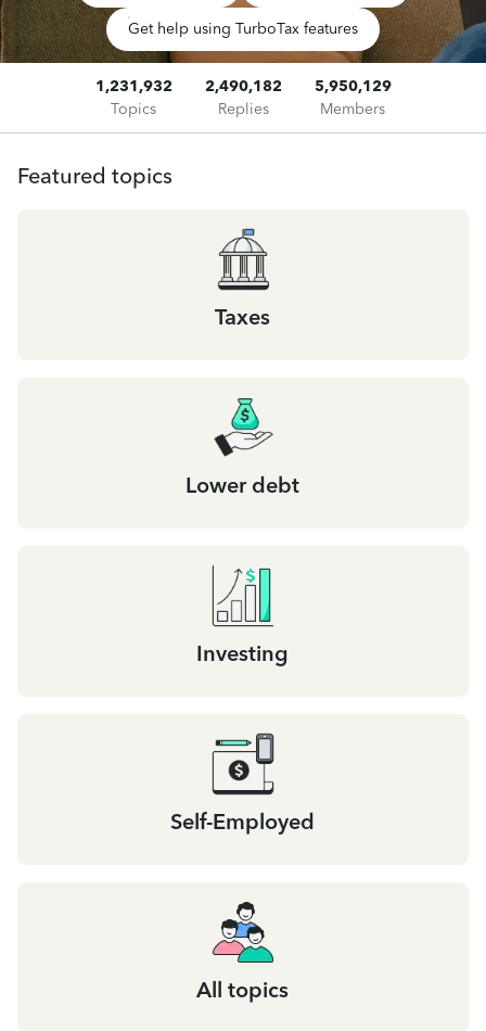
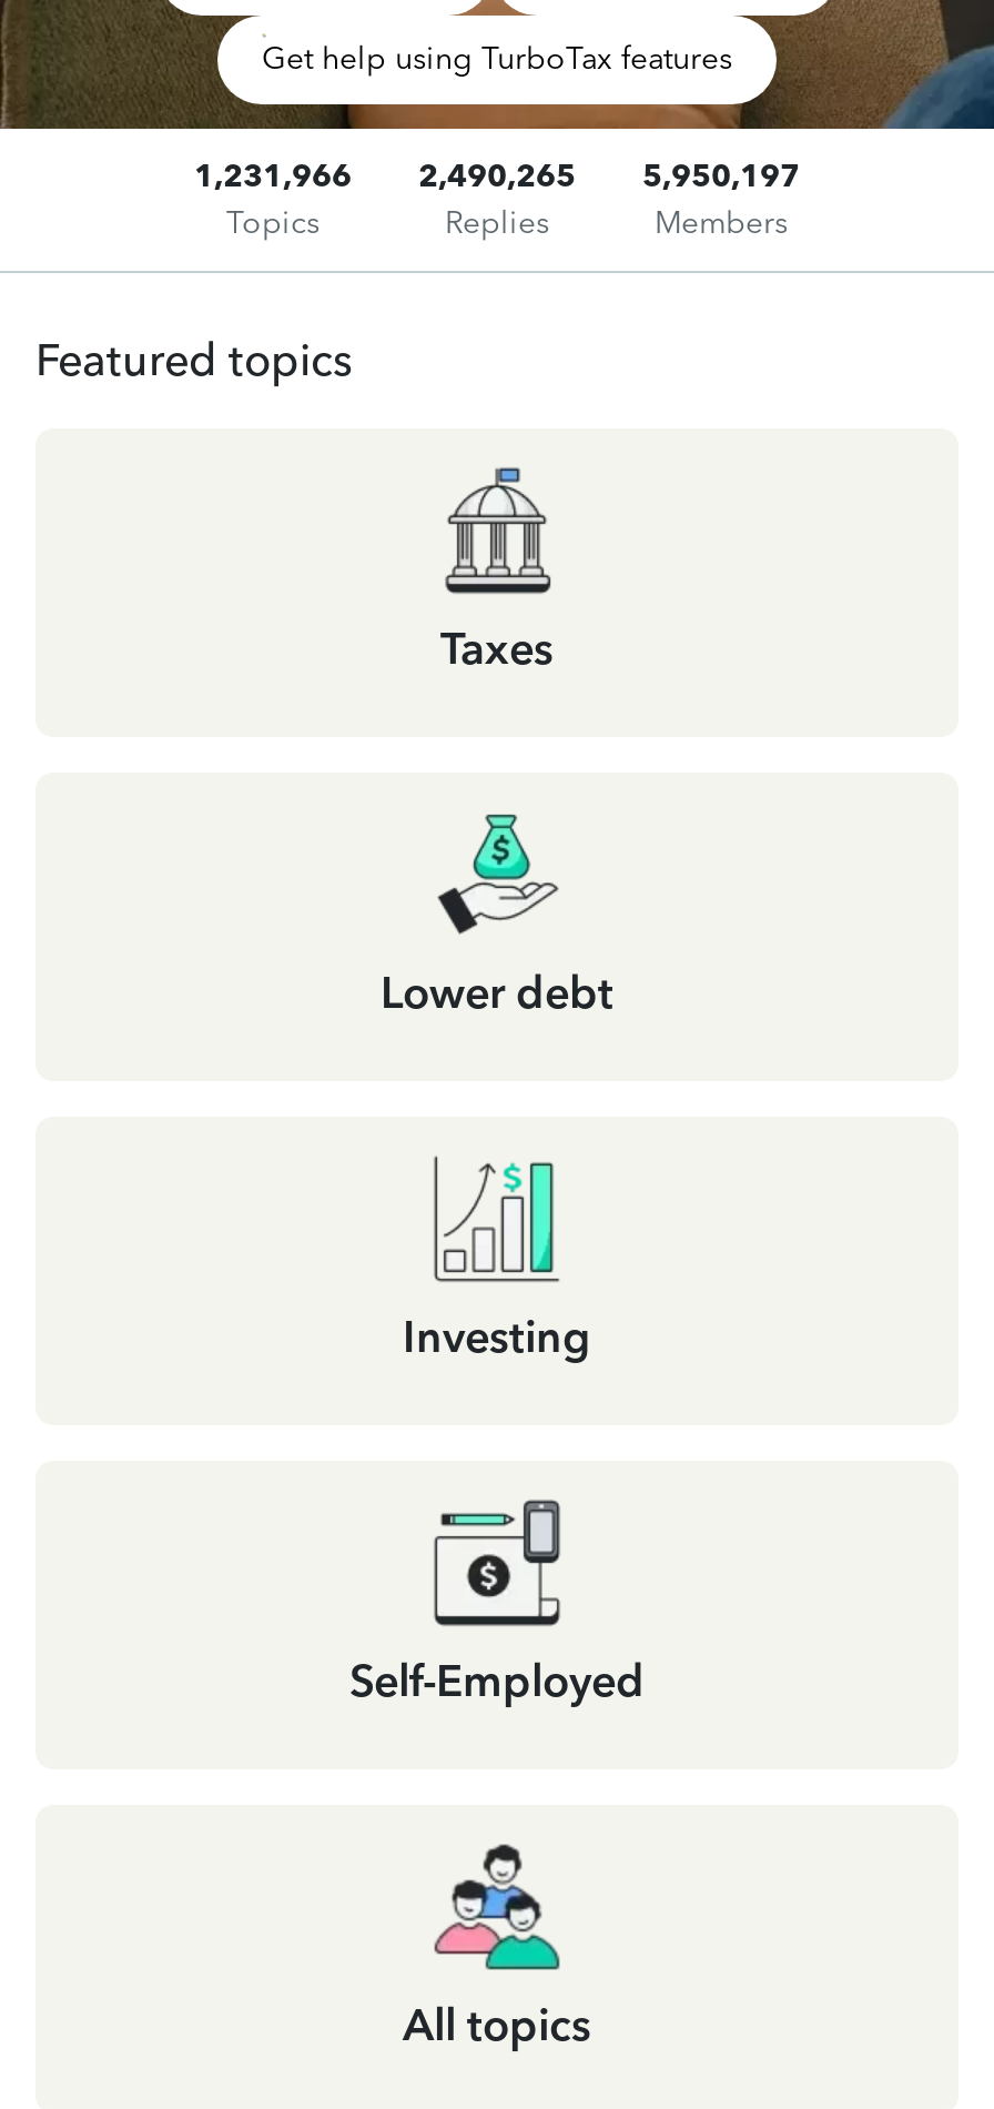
- 1,231,932
+ 1,231,966

- 2,490,182
+ 2,490,265

- 5,950,129
+ 5,950,197
